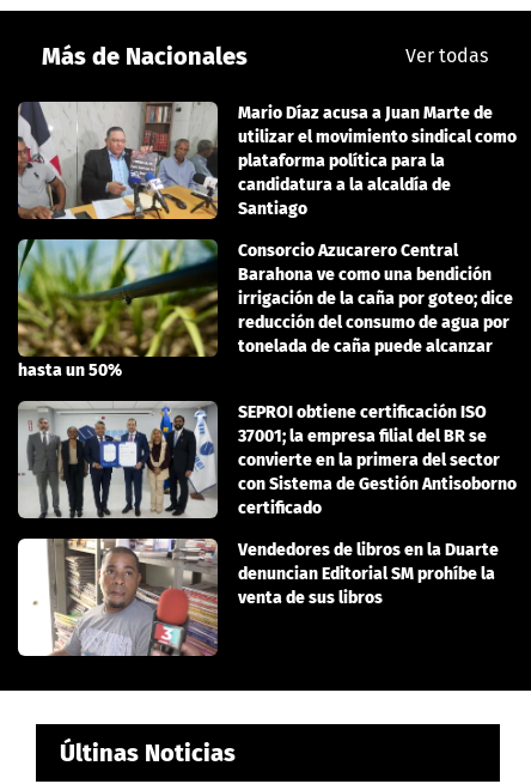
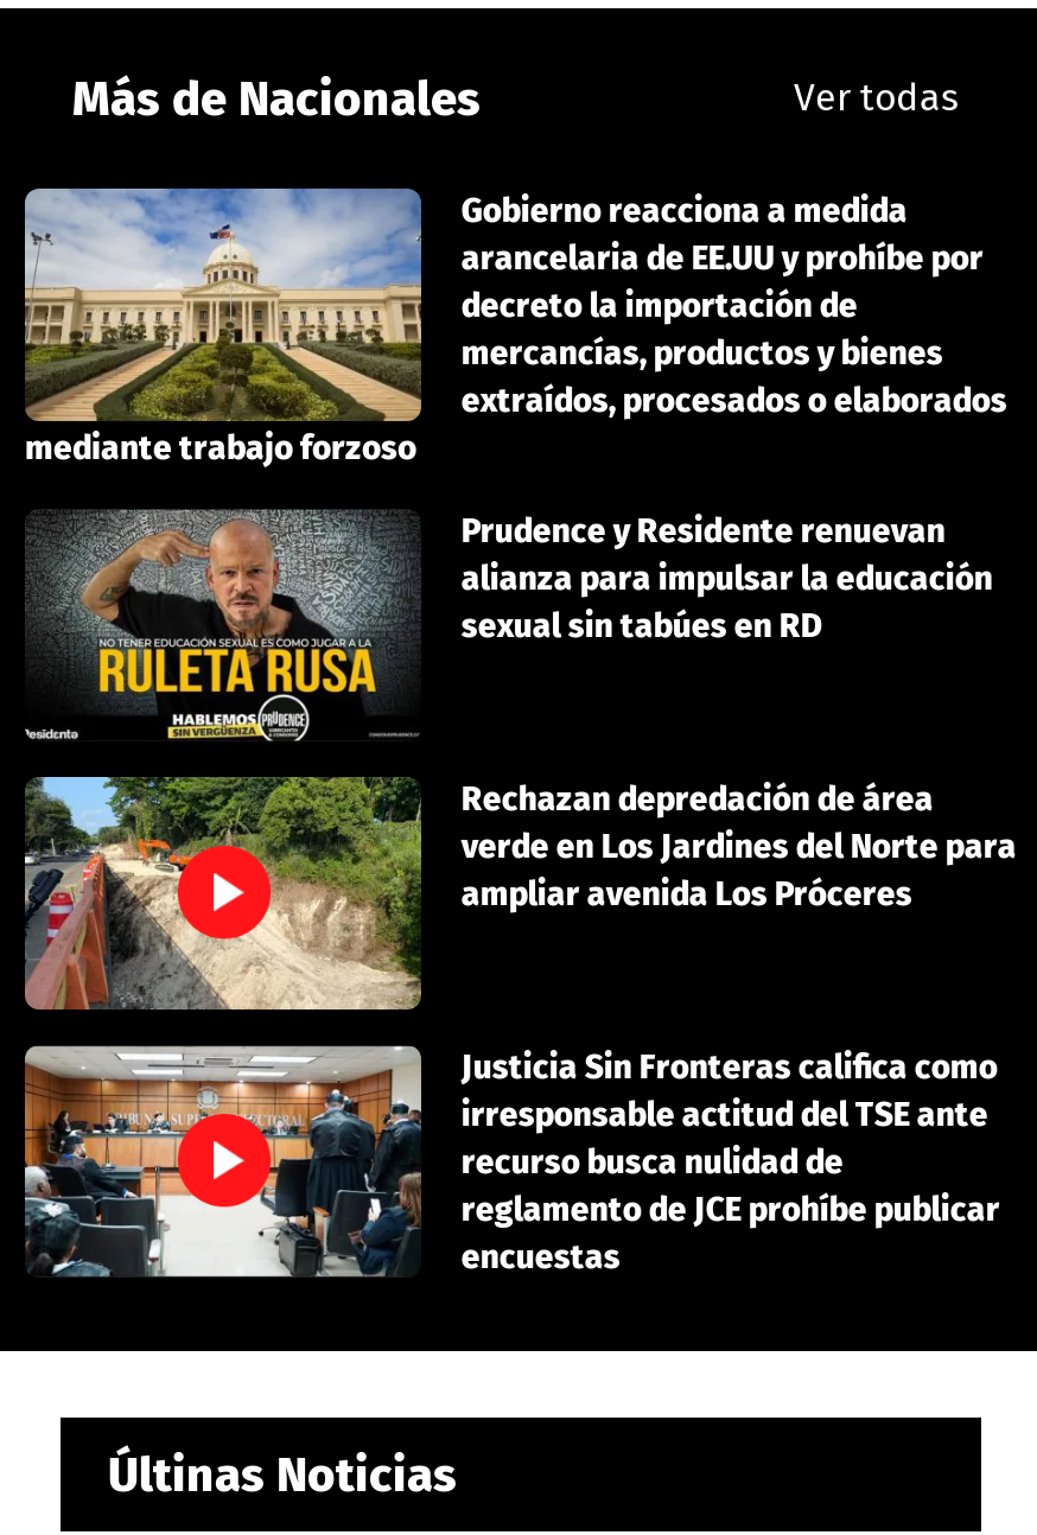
- [image]
- Mario Díaz acusa a Juan Marte de
- utilizar el movimiento sindical como
- plataforma política para la
- candidatura a la alcaldía de
- Santiago
+ [image]
+ Gobierno reacciona a medida
+ arancelaria de EE.UU y prohíbe por
+ decreto la importación de
+ mercancías, productos y bienes
+ extraídos, procesados o elaborados
+ mediante trabajo forzoso

- [image]
- Consorcio Azucarero Central
- Barahona ve como una bendición
- irrigación de la caña por goteo; dice
- reducción del consumo de agua por
- tonelada de caña puede alcanzar
- hasta un 50%
+ [image]
+ Prudence y Residente renuevan
+ alianza para impulsar la educación
+ sexual sin tabúes en RD

- [image]
- SEPROI obtiene certificación ISO
- 37001; la empresa filial del BR se
- convierte en la primera del sector
- con Sistema de Gestión Antisoborno
- certificado
+ [image]
+ Rechazan depredación de área
+ verde en Los Jardines del Norte para
+ ampliar avenida Los Próceres

- [image]
- Vendedores de libros en la Duarte
- denuncian Editorial SM prohíbe la
- venta de sus libros
+ [image]
+ Justicia Sin Fronteras califica como
+ irresponsable actitud del TSE ante
+ recurso busca nulidad de
+ reglamento de JCE prohíbe publicar
+ encuestas
